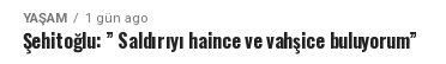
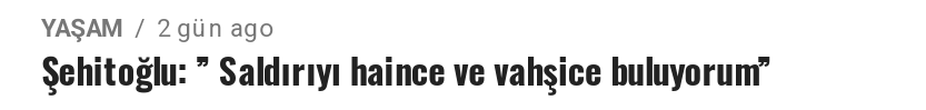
- YAŞAM 1 gün ago
+ YAŞAM 2 gün ago
